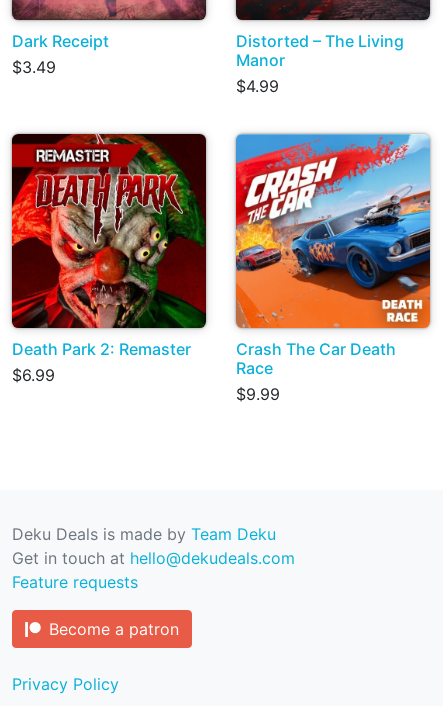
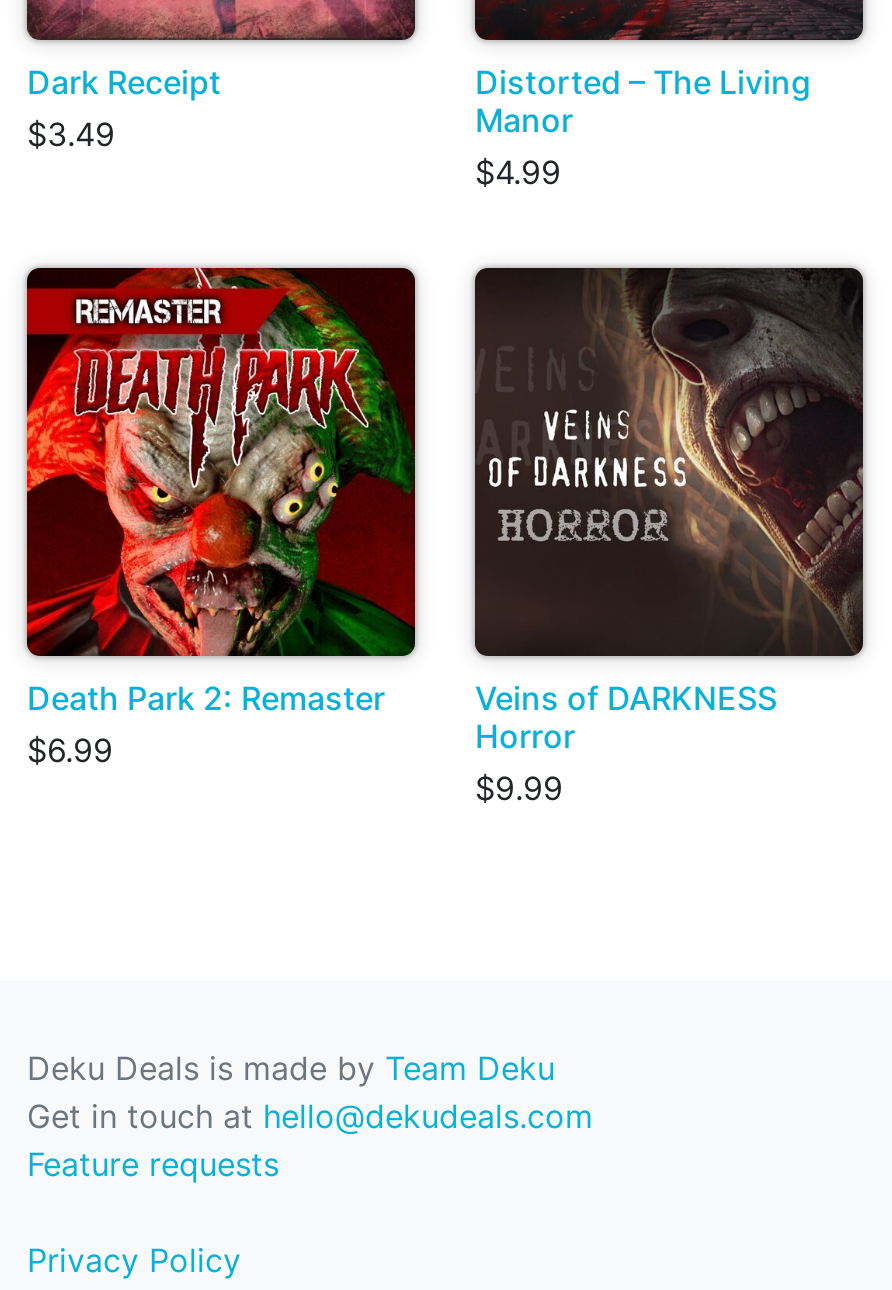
- [image]
- Crash The Car Death
- Race
+ [image]
+ Veins of DARKNESS
+ Horror

- Become a patron
